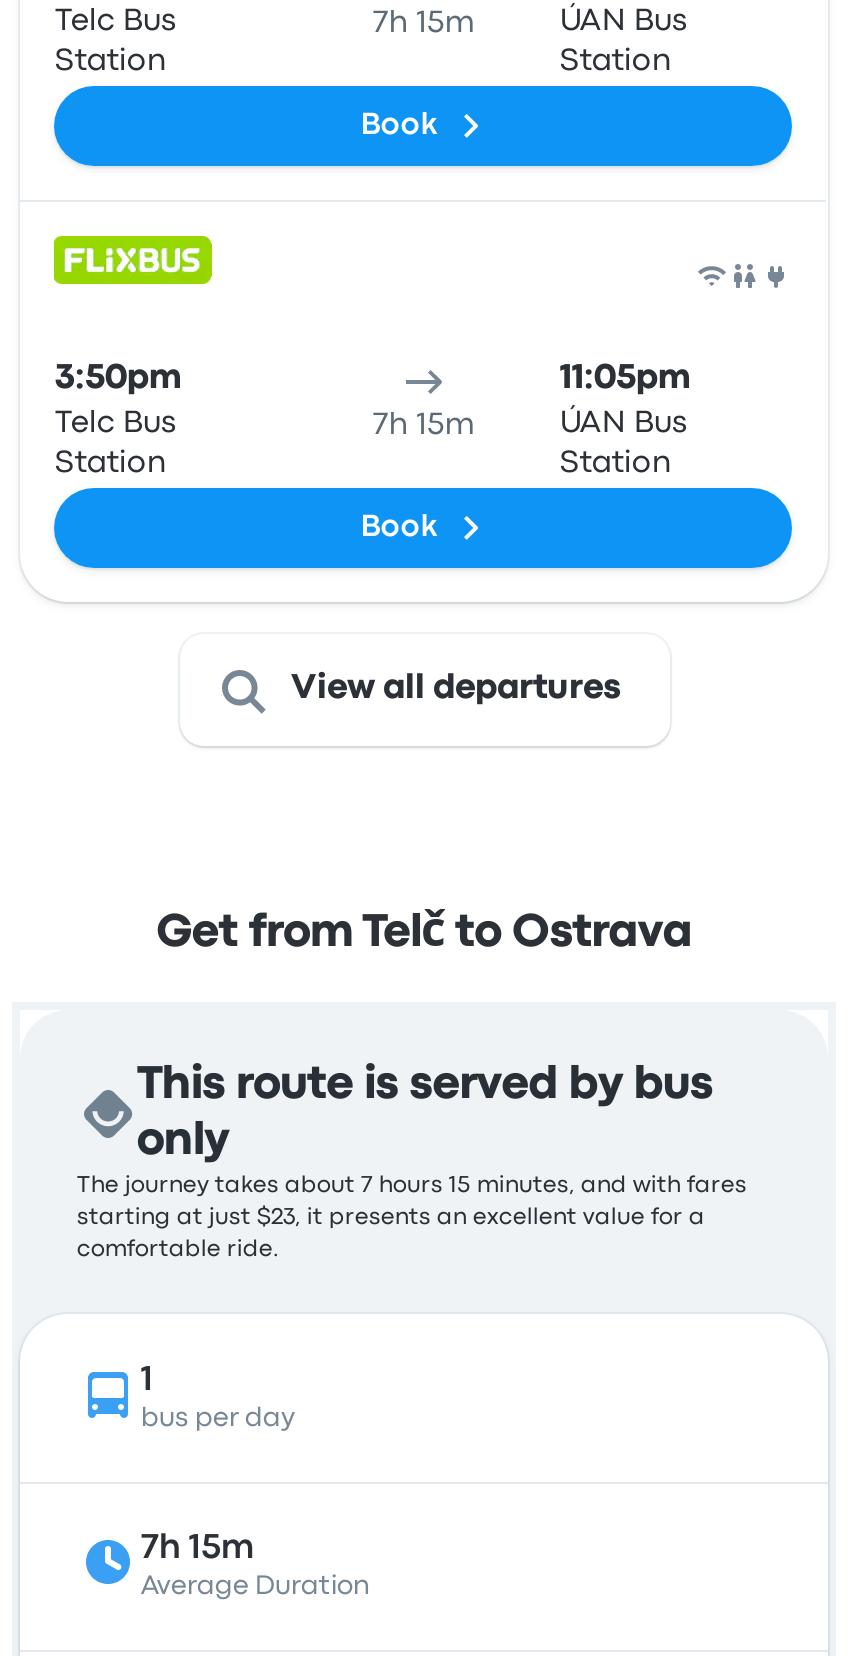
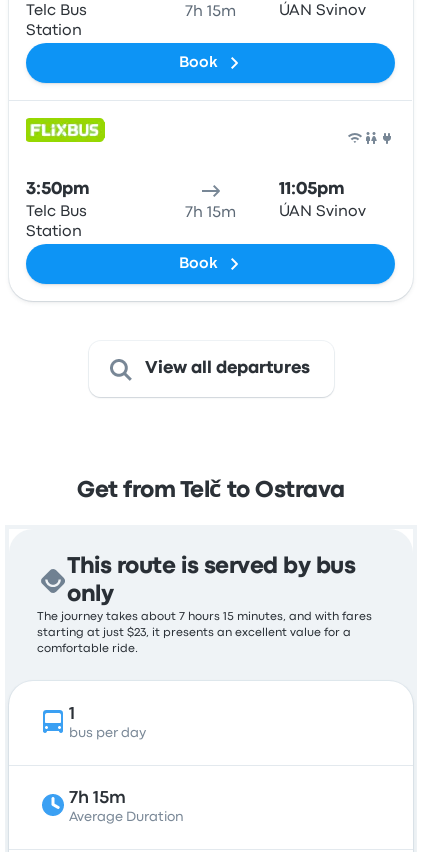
- ÚAN Bus
- Station
+ ÚAN Svinov

- ÚAN Bus
- Station
+ ÚAN Svinov
